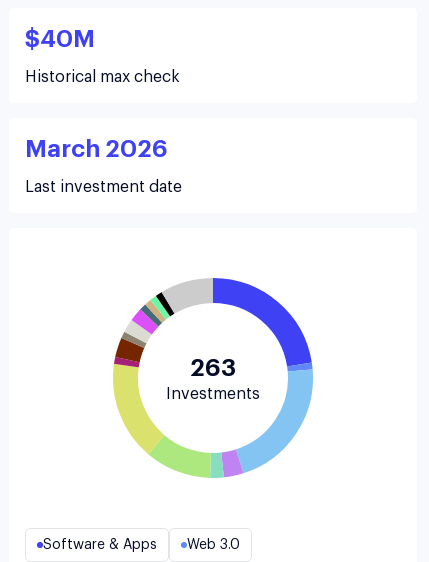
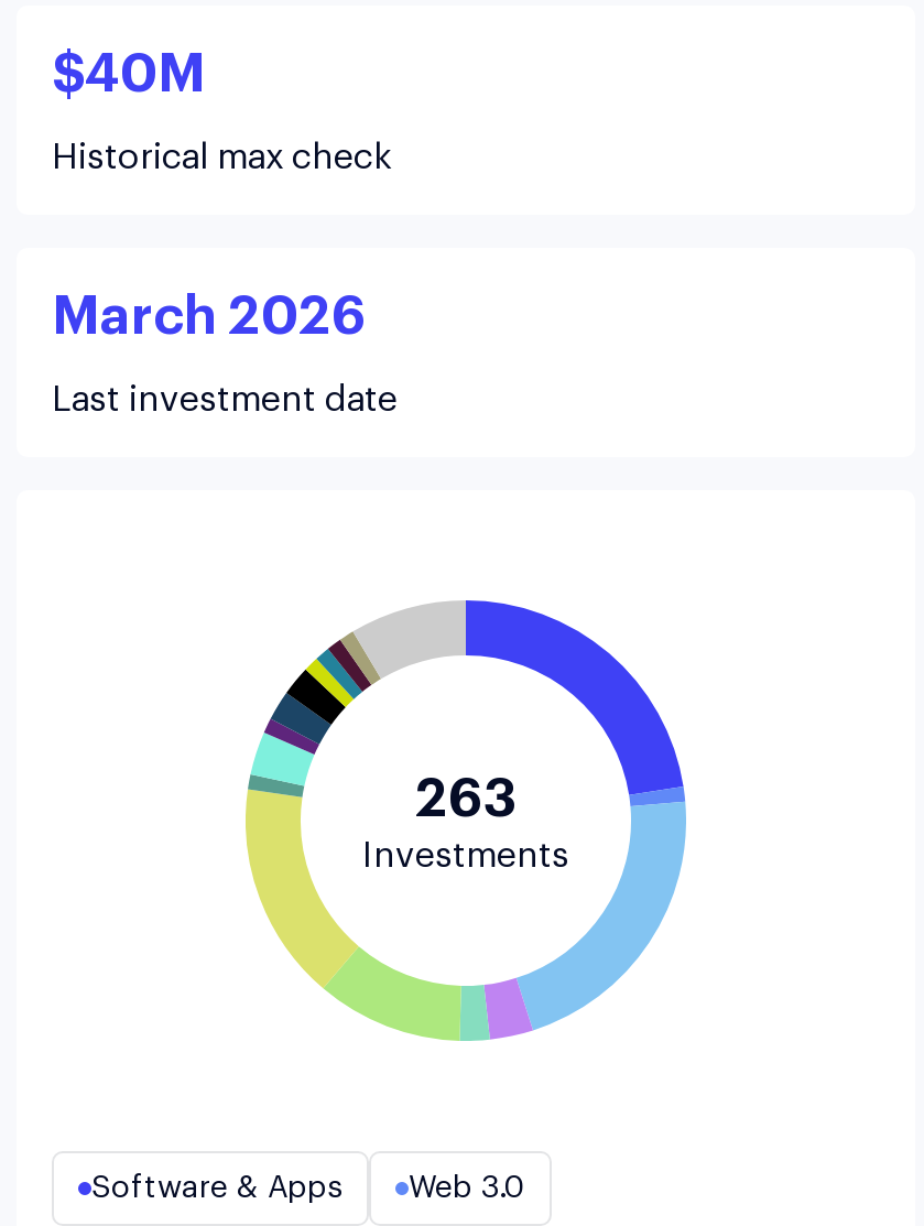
- [image]
+ [image]
